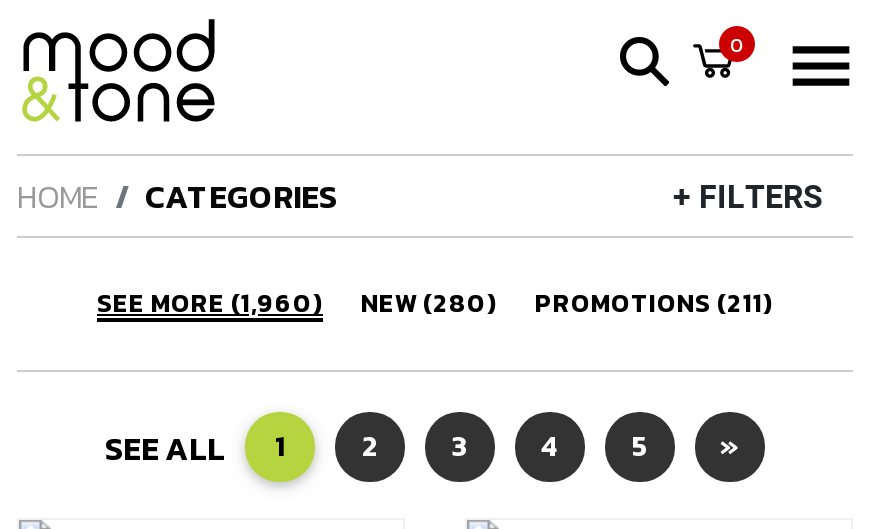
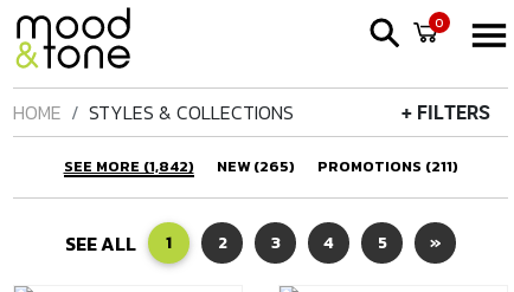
- CATEGORIES
+ STYLES & COLLECTIONS

- SEE MORE (1,960)
+ SEE MORE (1,842)

- NEW (280)
+ NEW (265)
